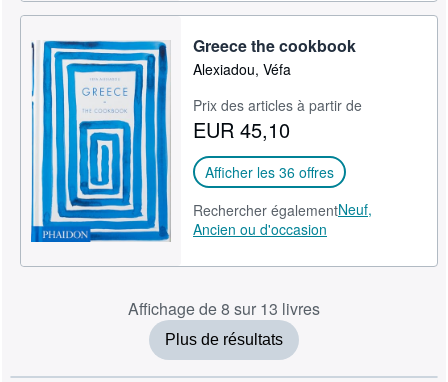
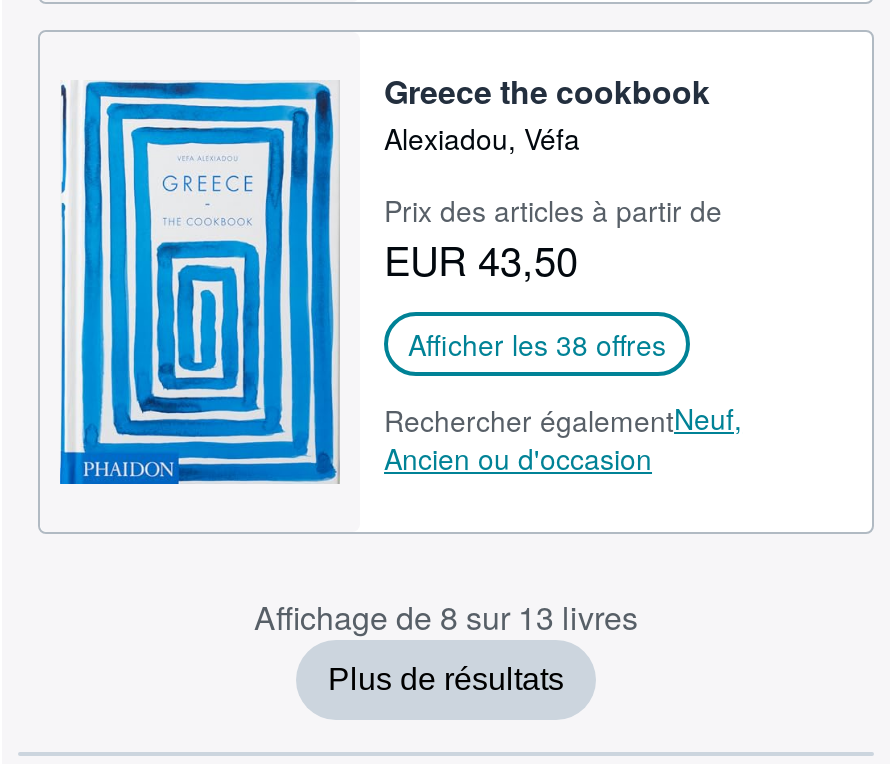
- EUR 45,10
+ EUR 43,50

- Afficher les 36 offres
+ Afficher les 38 offres
